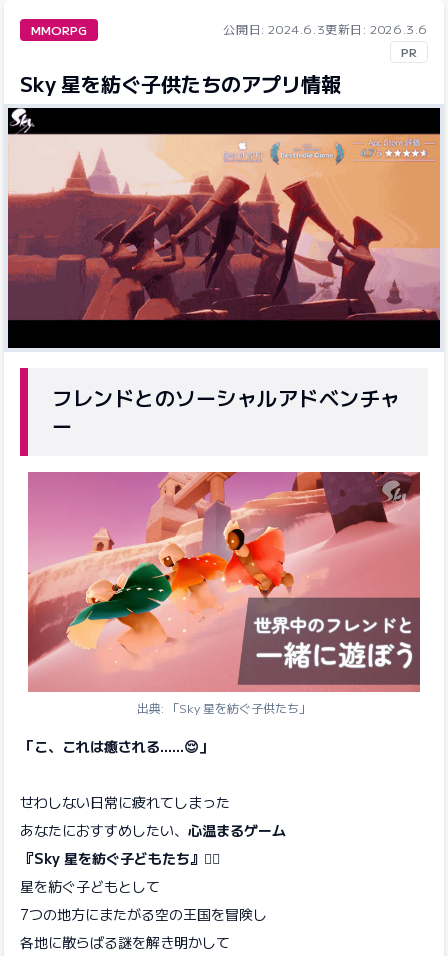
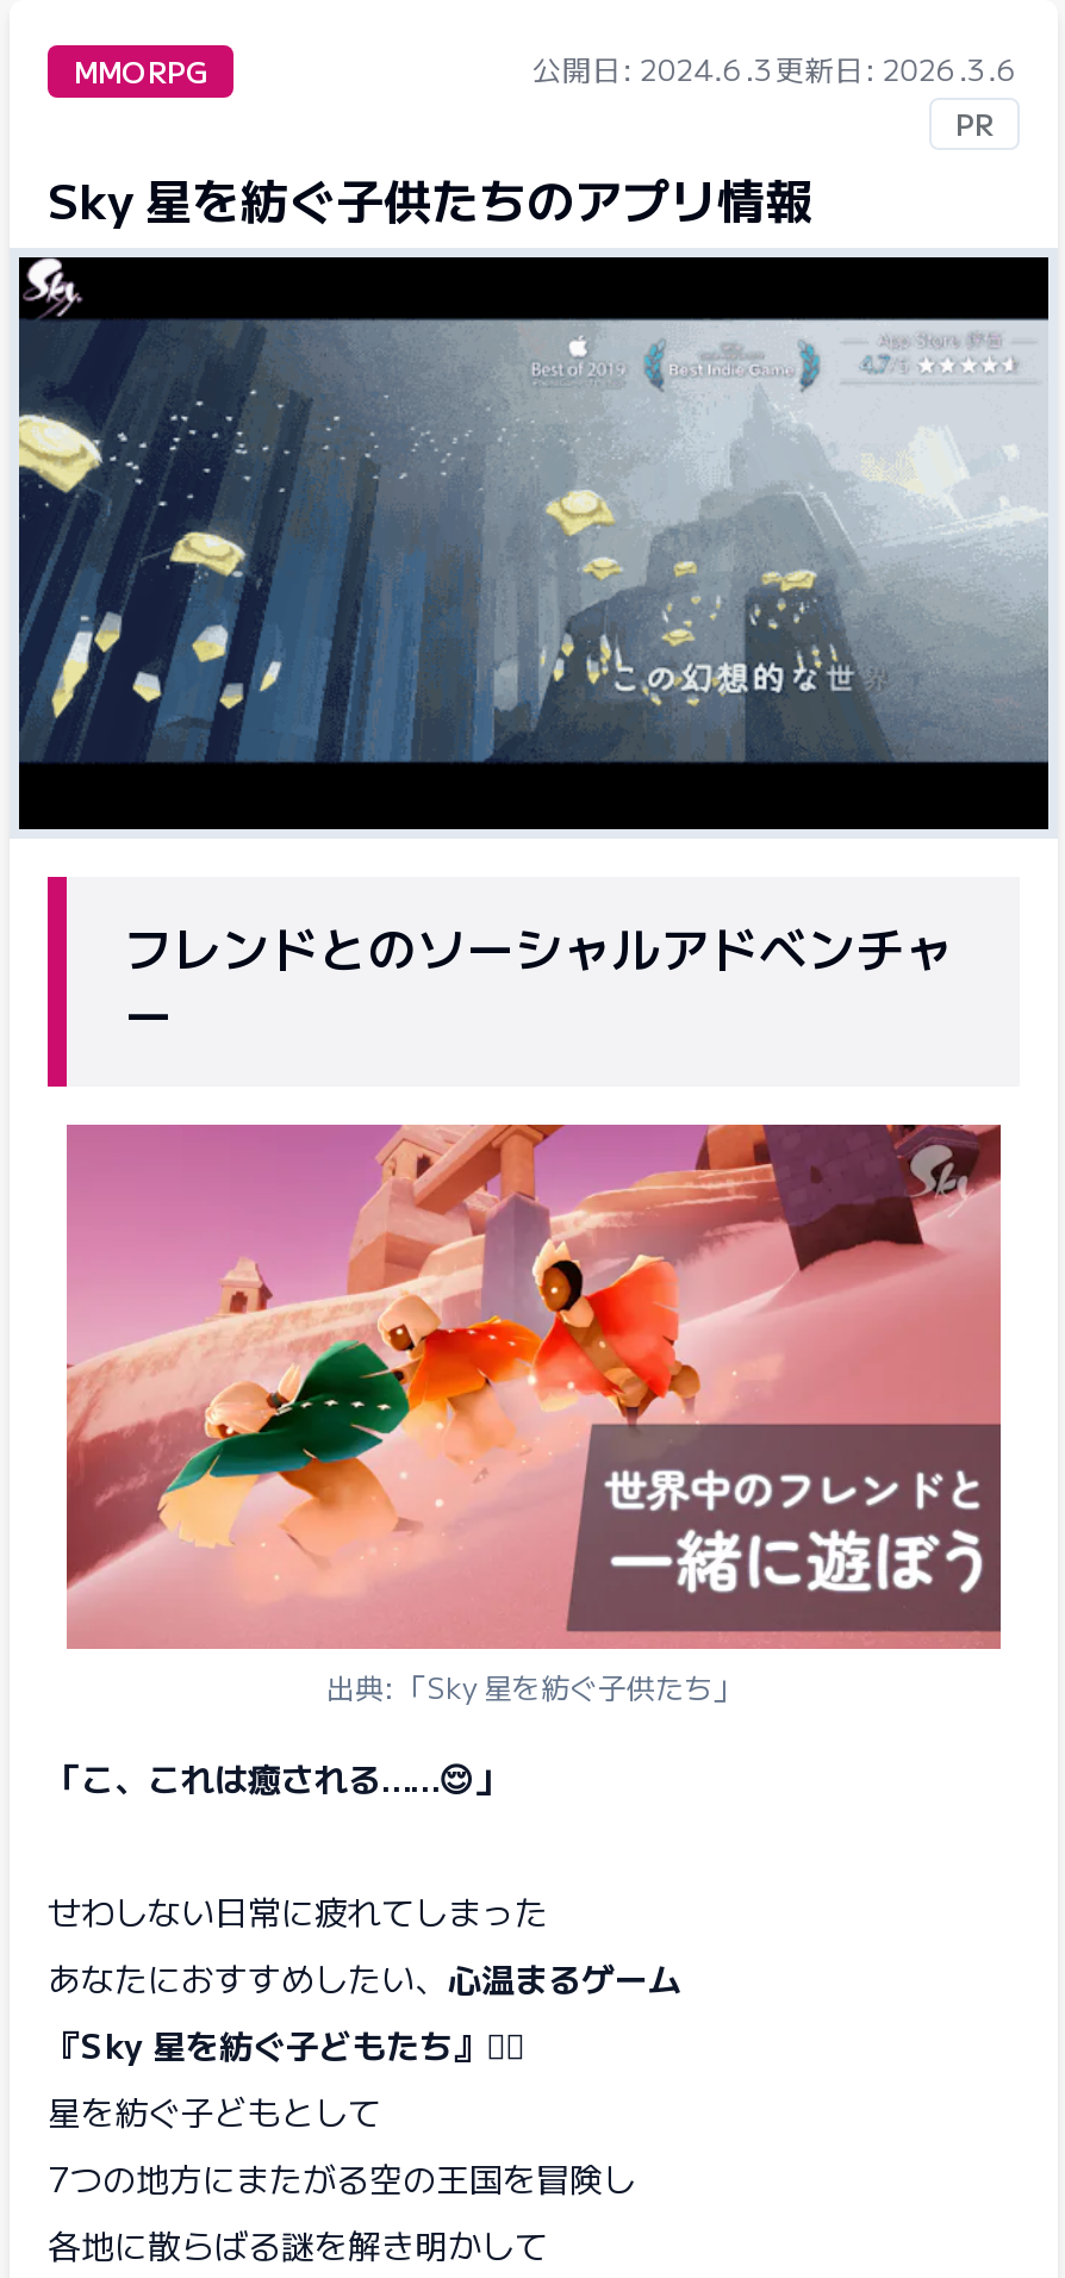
- [image]
+ [image]
